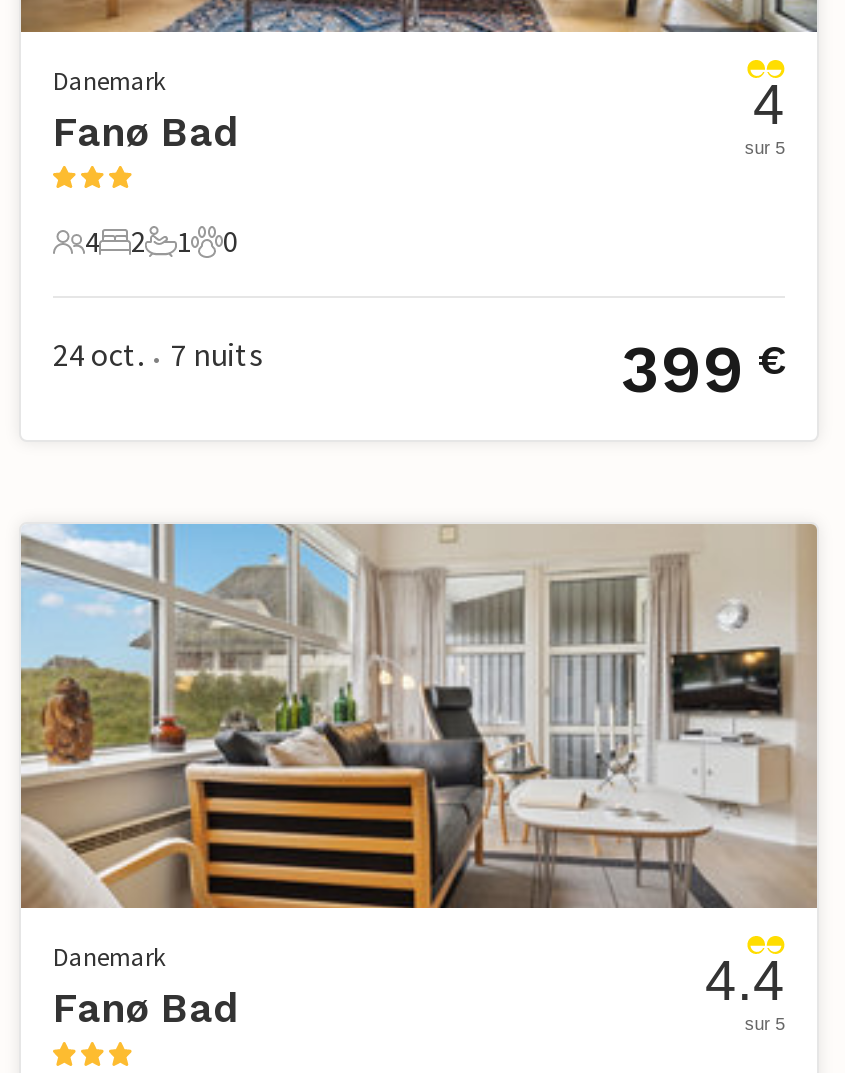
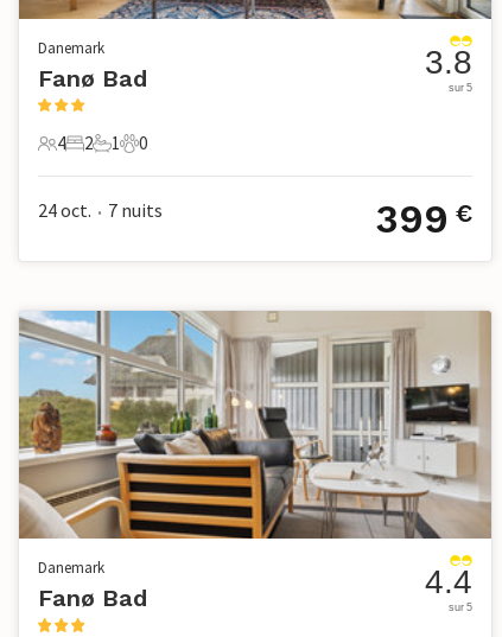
- 4
+ 3.8
